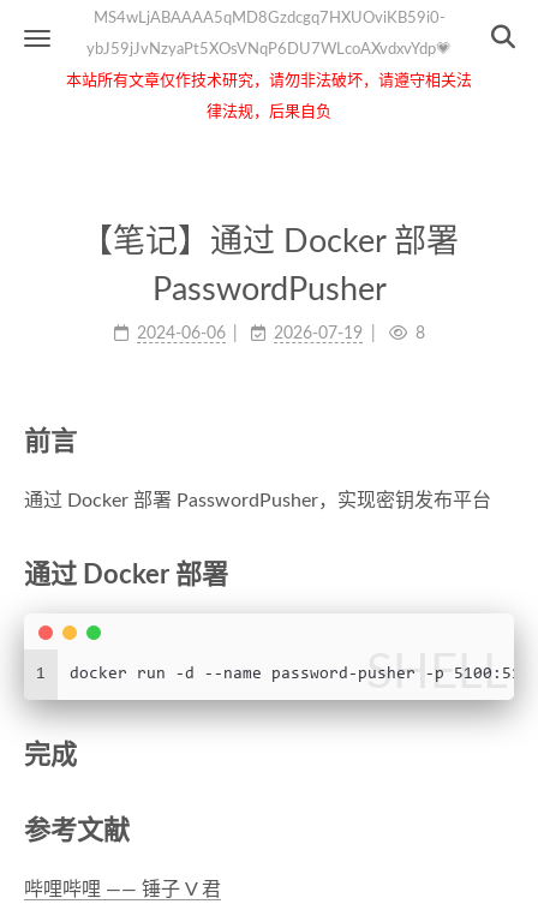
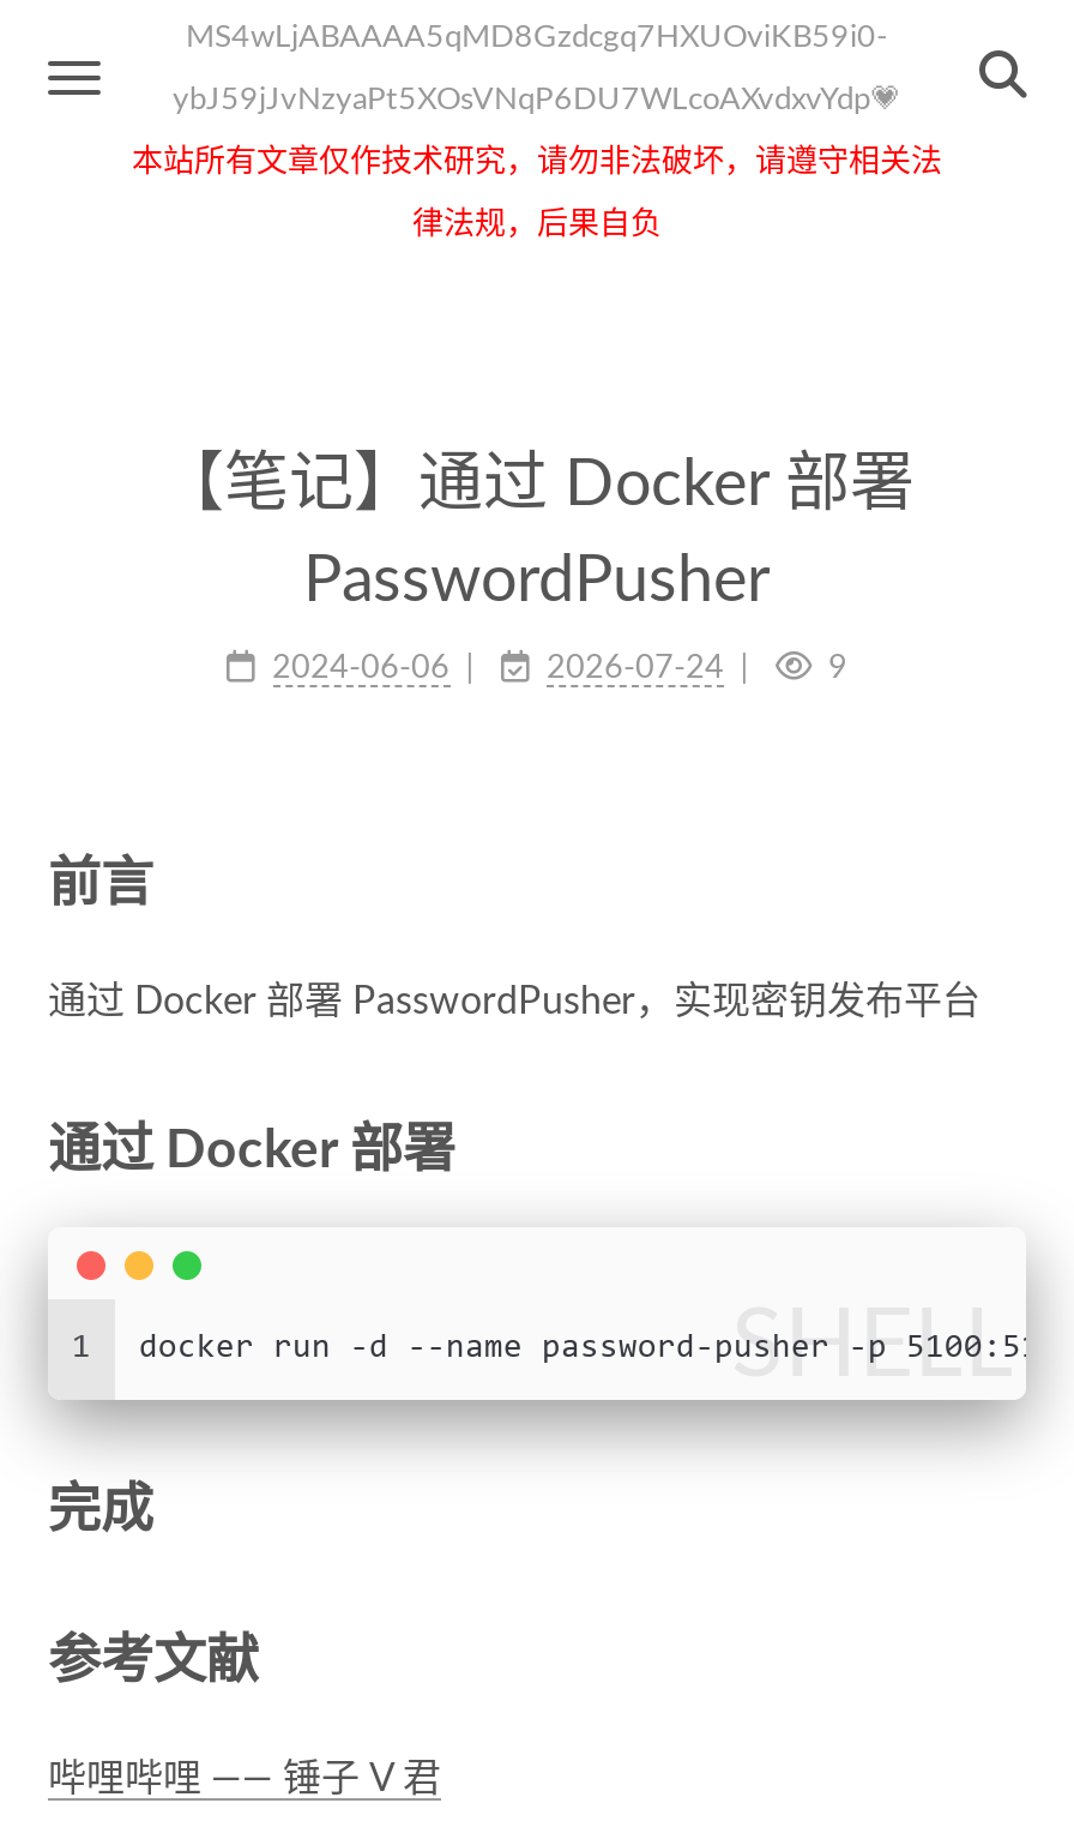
- 2026-07-19
+ 2026-07-24

- 8
+ 9
